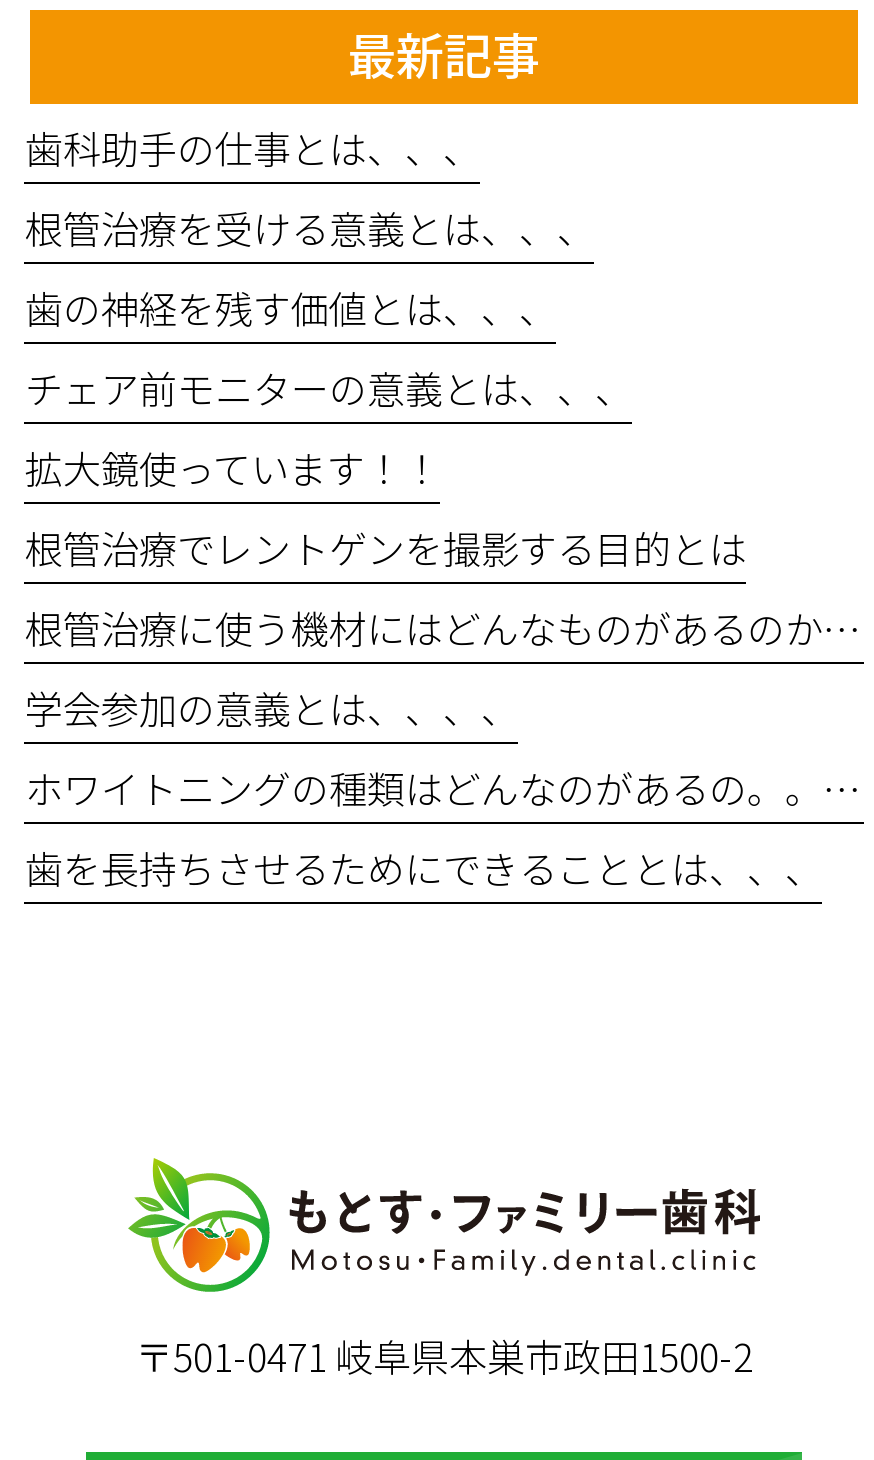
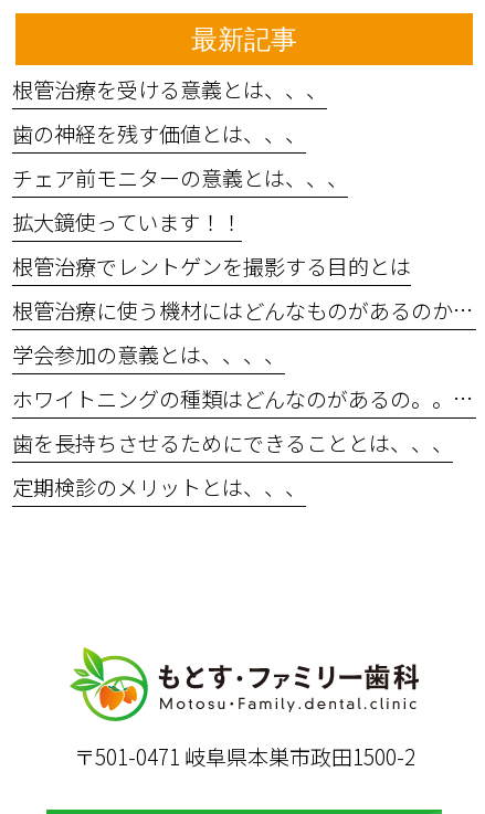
- 歯科助手の仕事とは、、、

moved up: 根管治療を受ける意義とは、、、 | 歯の神経を残す価値とは、、、 | チェア前モニターの意義とは、、、 | 拡大鏡使っています！！ | 根管治療でレントゲンを撮影する目的とは | 学会参加の意義とは、、、、 | 歯を長持ちさせるためにできることとは、、、

+ 定期検診のメリットとは、、、
